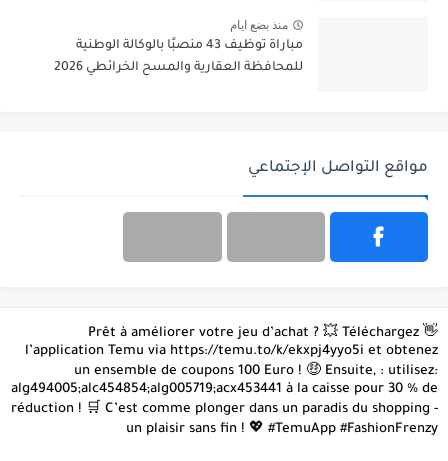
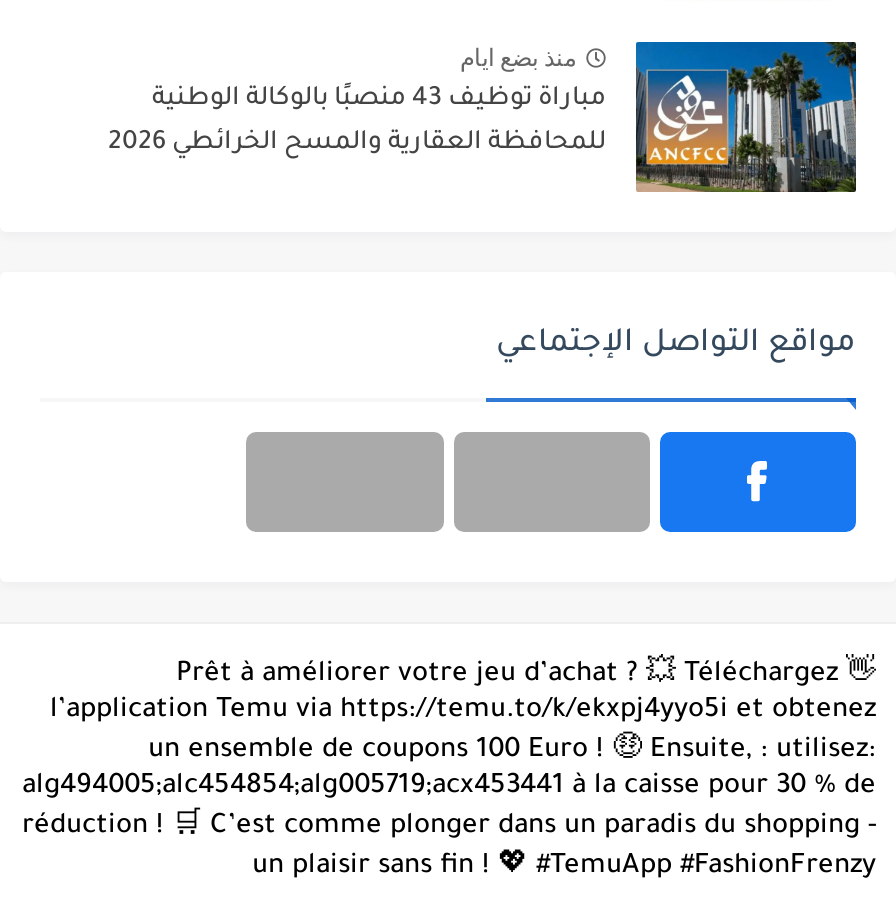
+ [image]
